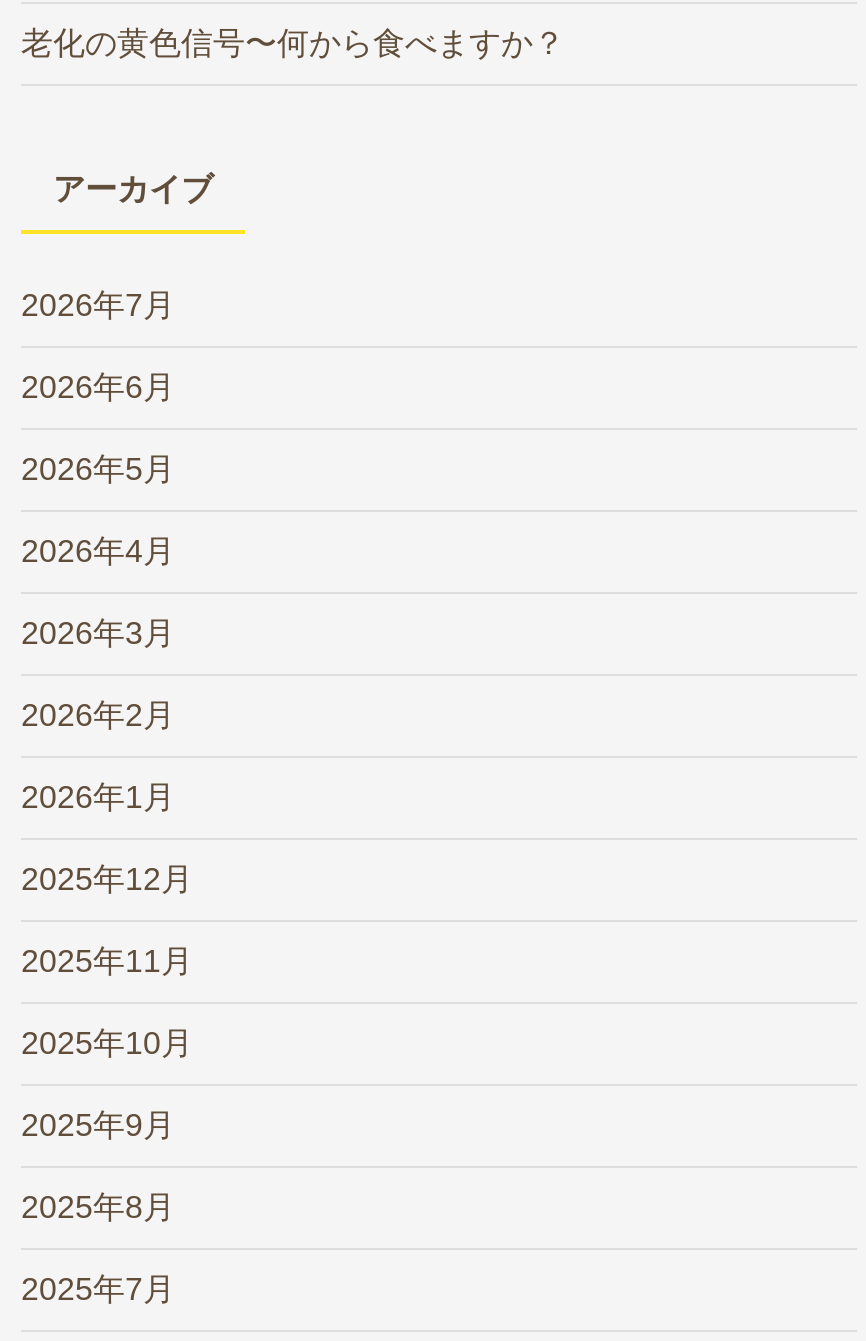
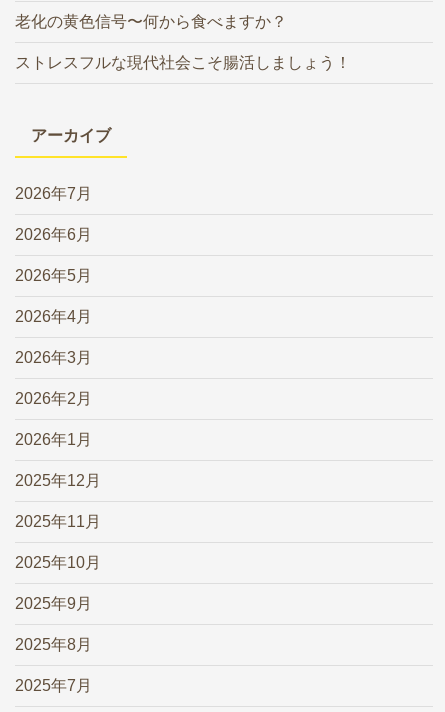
+ ストレスフルな現代社会こそ腸活しましょう！
